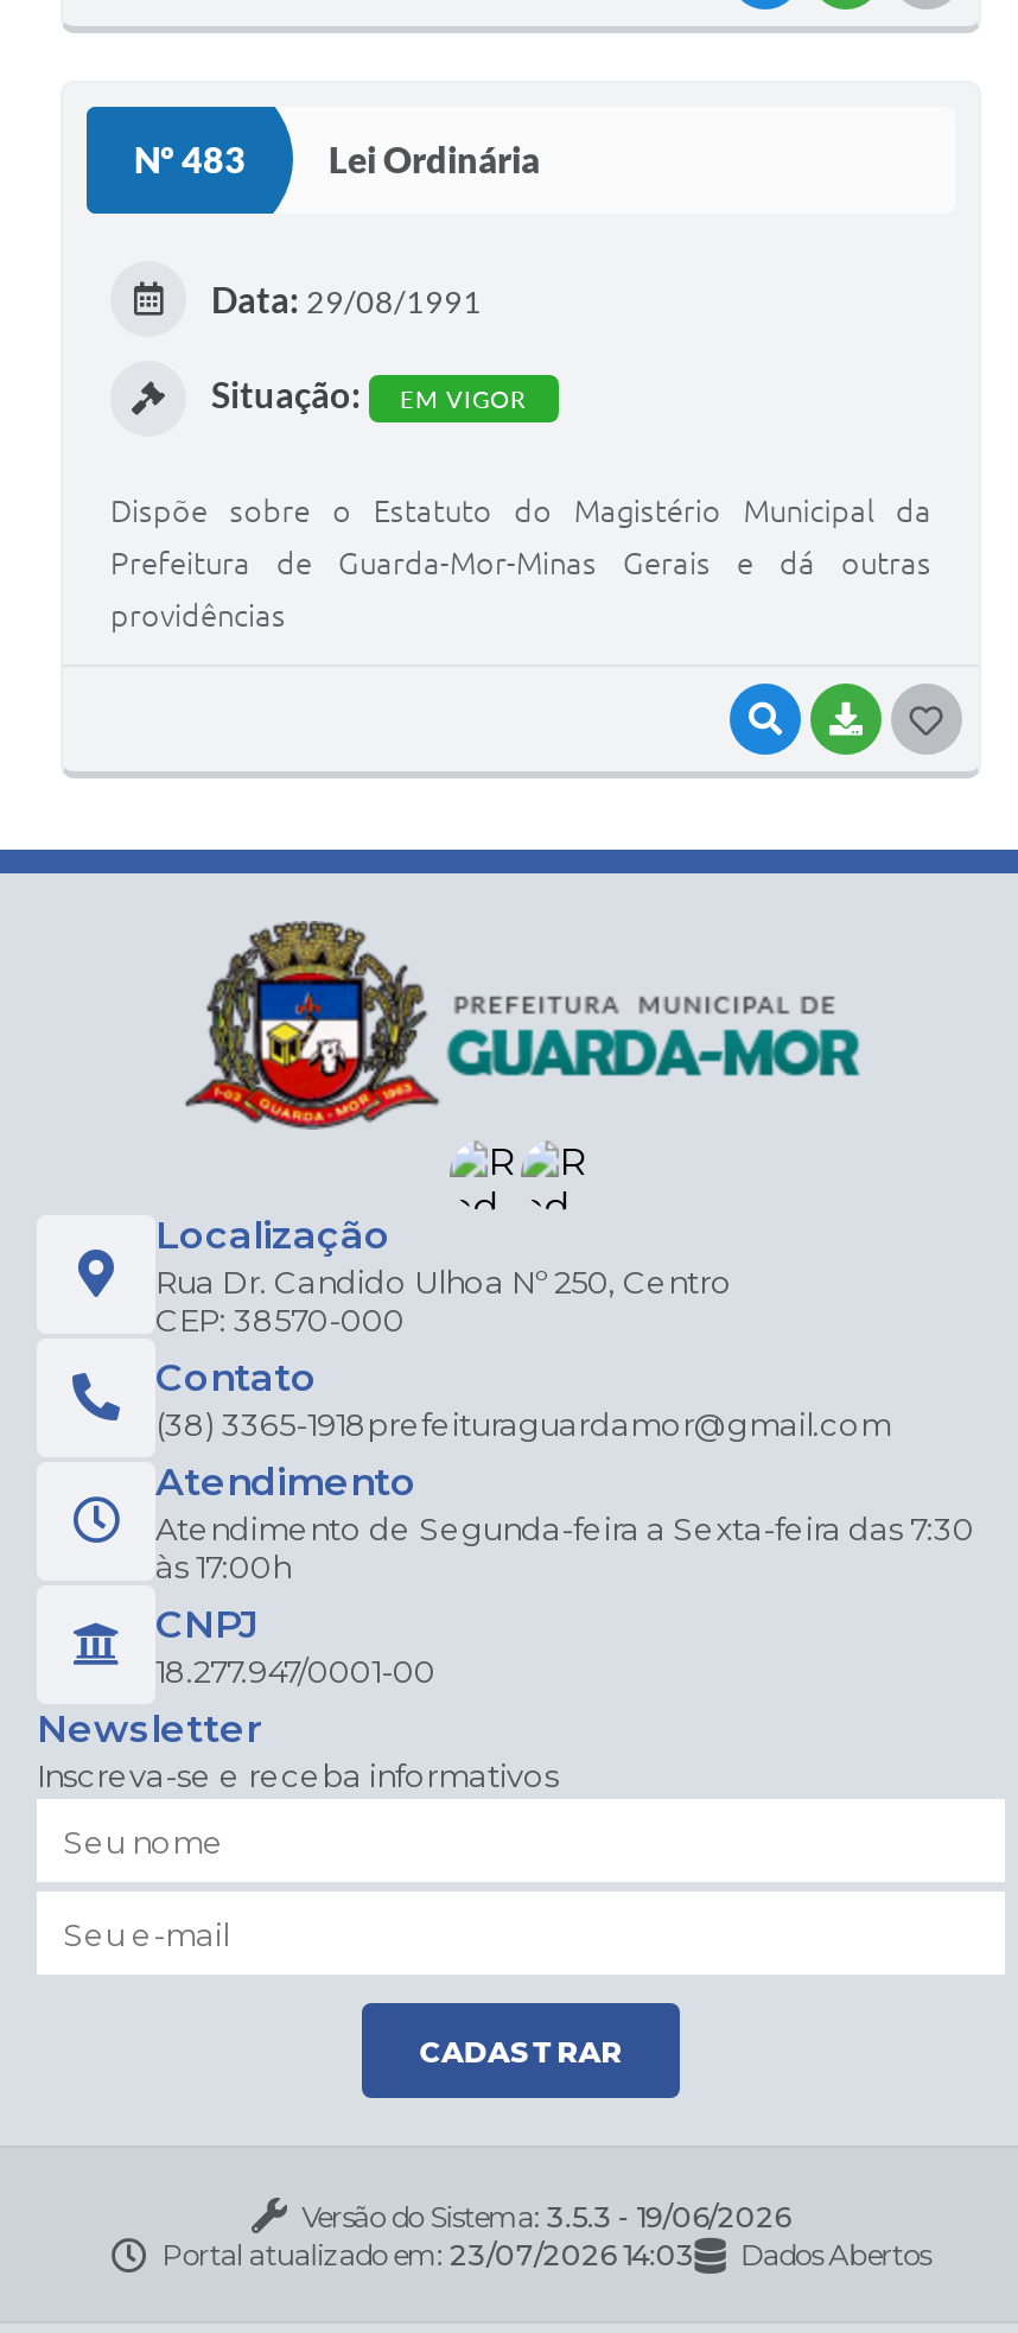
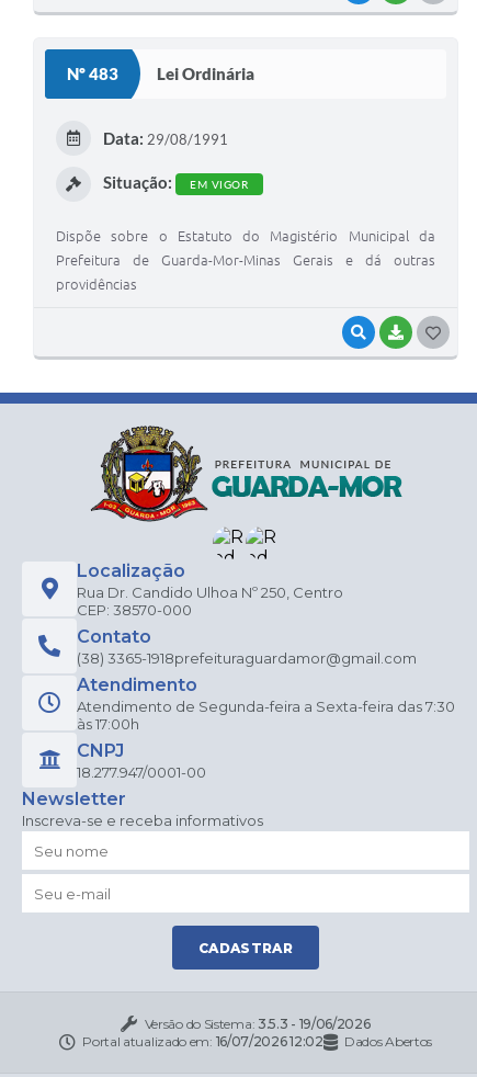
- Portal atualizado em: 23/07/2026 14:03
+ Portal atualizado em: 16/07/2026 12:02
